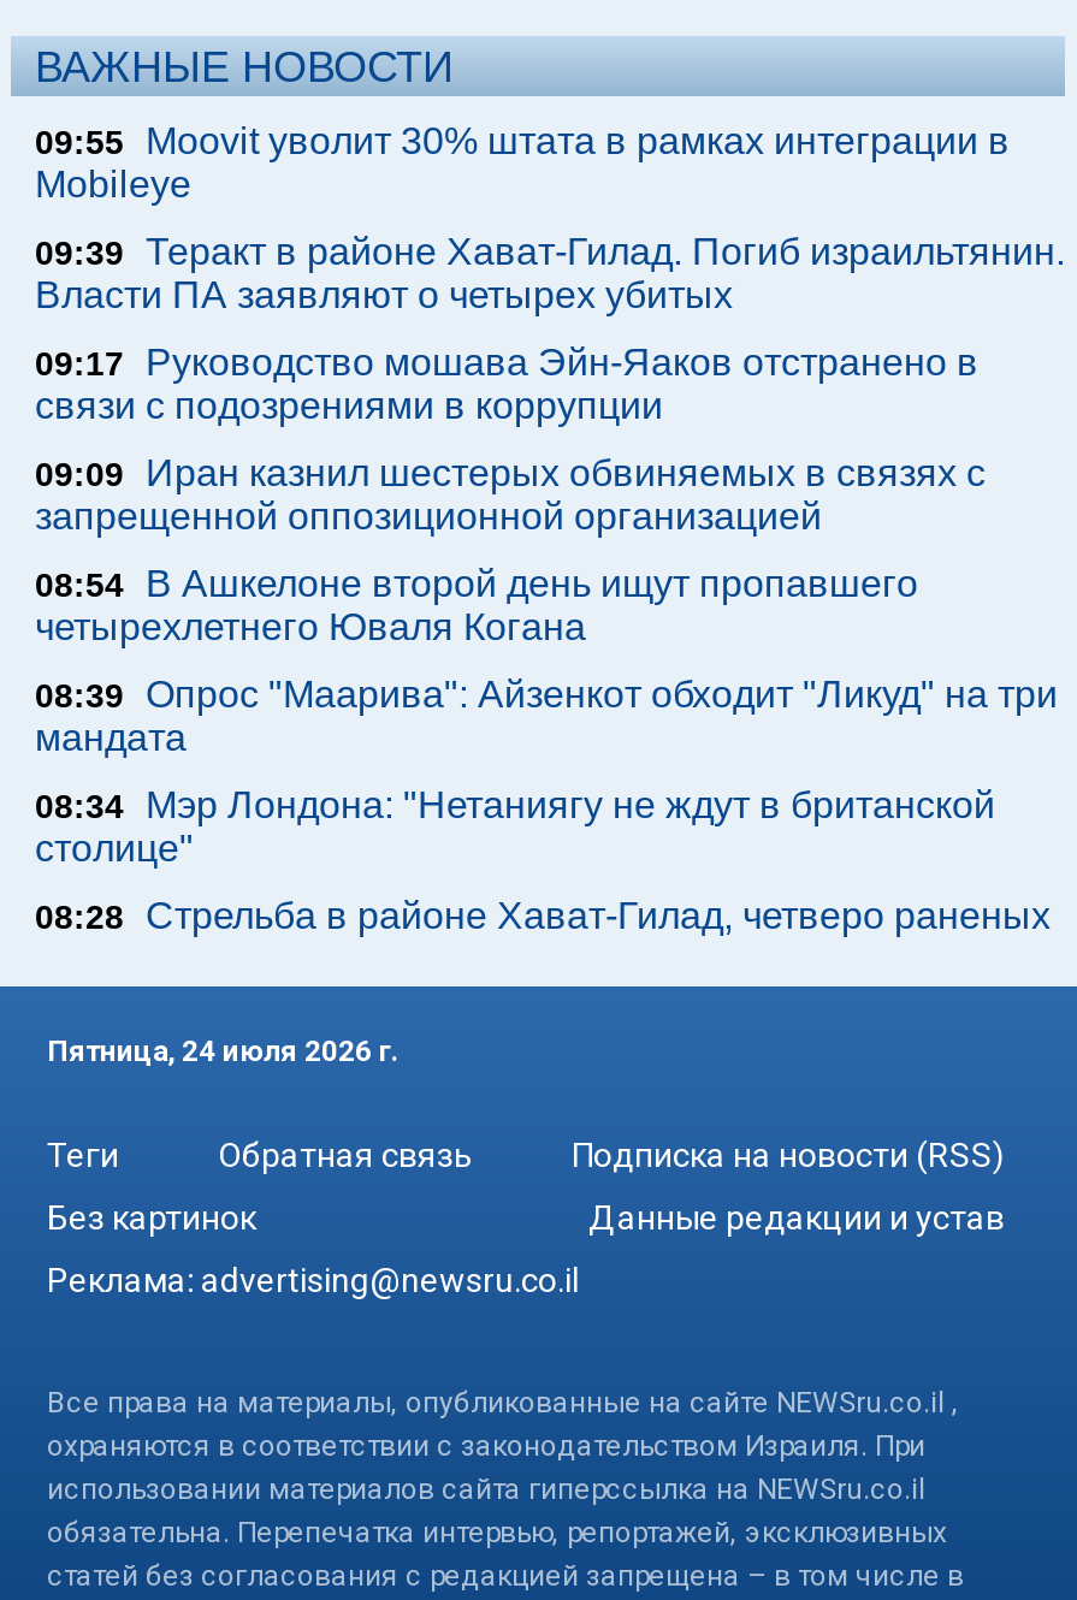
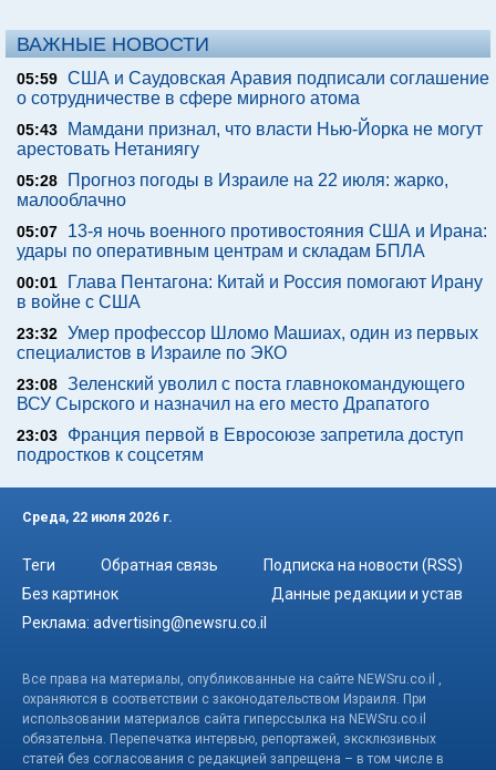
- 09:55 Moovit уволит 30% штата в рамках интеграции в
- Mobileye
+ 05:59 США и Саудовская Аравия подписали соглашение
+ о сотрудничестве в сфере мирного атома

- 09:39 Теракт в районе Хават-Гилад. Погиб израильтянин.
- Власти ПА заявляют о четырех убитых
+ 05:43 Мамдани признал, что власти Нью-Йорка не могут
+ арестовать Нетаниягу

- 09:17 Руководство мошава Эйн-Яаков отстранено в
- связи с подозрениями в коррупции
+ 05:28 Прогноз погоды в Израиле на 22 июля: жарко,
+ малооблачно

- 09:09 Иран казнил шестерых обвиняемых в связях с
- запрещенной оппозиционной организацией
+ 05:07 13-я ночь военного противостояния США и Ирана:
+ удары по оперативным центрам и складам БПЛА

- 08:54 В Ашкелоне второй день ищут пропавшего
- четырехлетнего Юваля Когана
+ 00:01 Глава Пентагона: Китай и Россия помогают Ирану
+ в войне с США

- 08:39 Опрос "Mаарива": Айзенкот обходит "Ликуд" на три
- мандата
+ 23:32 Умер профессор Шломо Машиах, один из первых
+ специалистов в Израиле по ЭКО

- 08:34 Мэр Лондона: "Нетаниягу не ждут в британской
- столице"
+ 23:08 Зеленский уволил с поста главнокомандующего
+ ВСУ Сырского и назначил на его место Драпатого

- 08:28 Стрельба в районе Хават-Гилад, четверо раненых
+ 23:03 Франция первой в Евросоюзе запретила доступ
+ подростков к соцсетям

- Пятница, 24 июля 2026 г.
+ Среда, 22 июля 2026 г.
